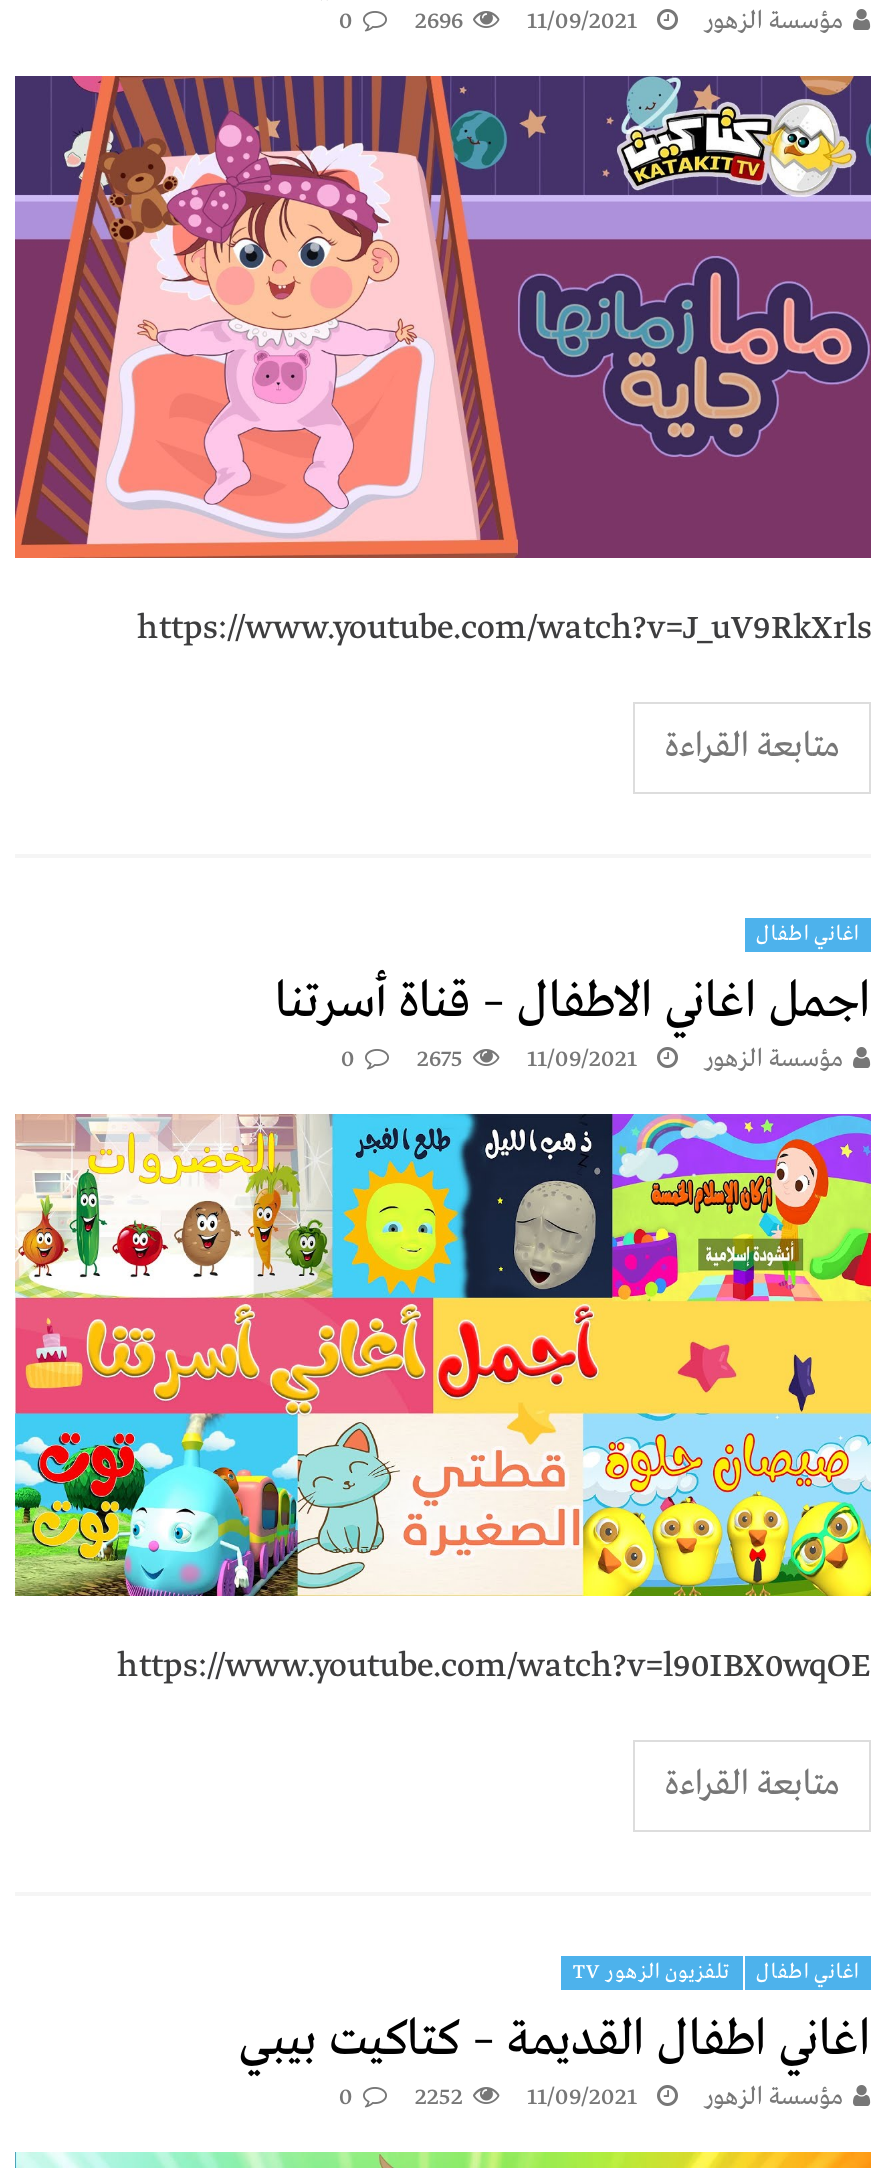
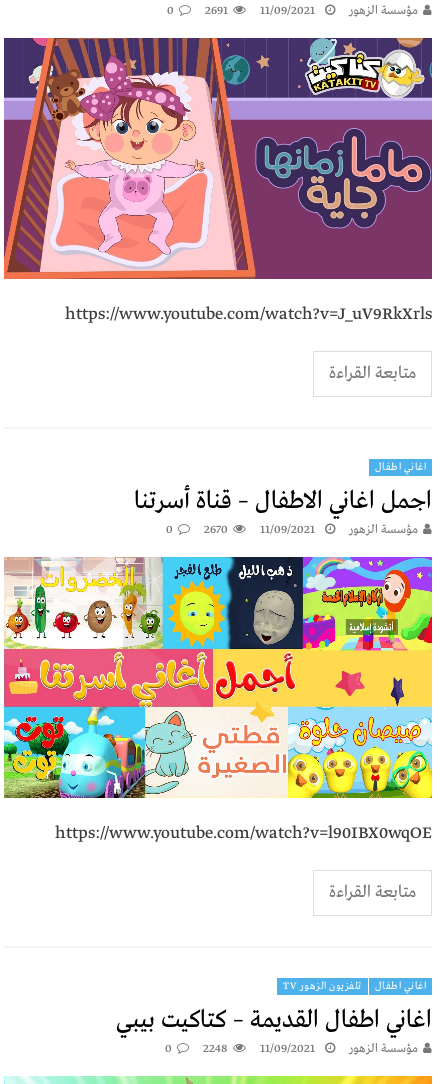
- 0 2696 11/09/2021
+ 0 2691 11/09/2021

- 0 2675 11/09/2021
+ 0 2670 11/09/2021

- 0 2252 11/09/2021
+ 0 2248 11/09/2021
